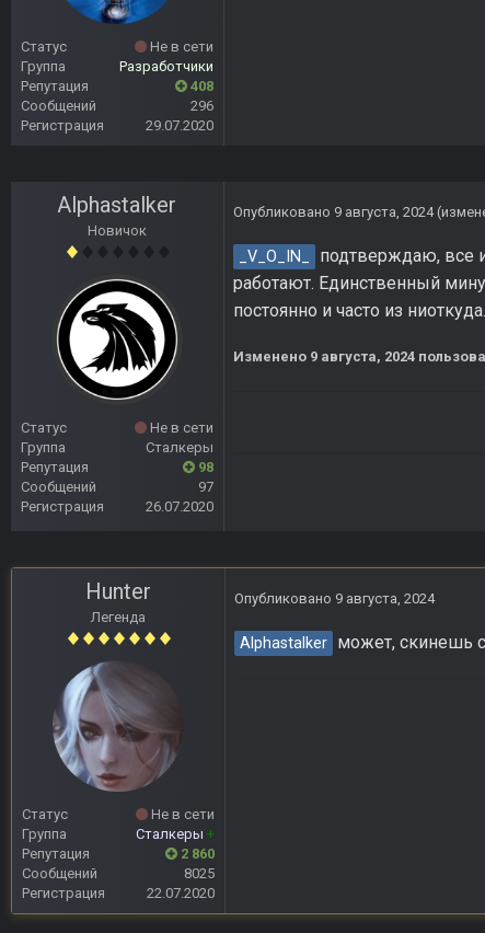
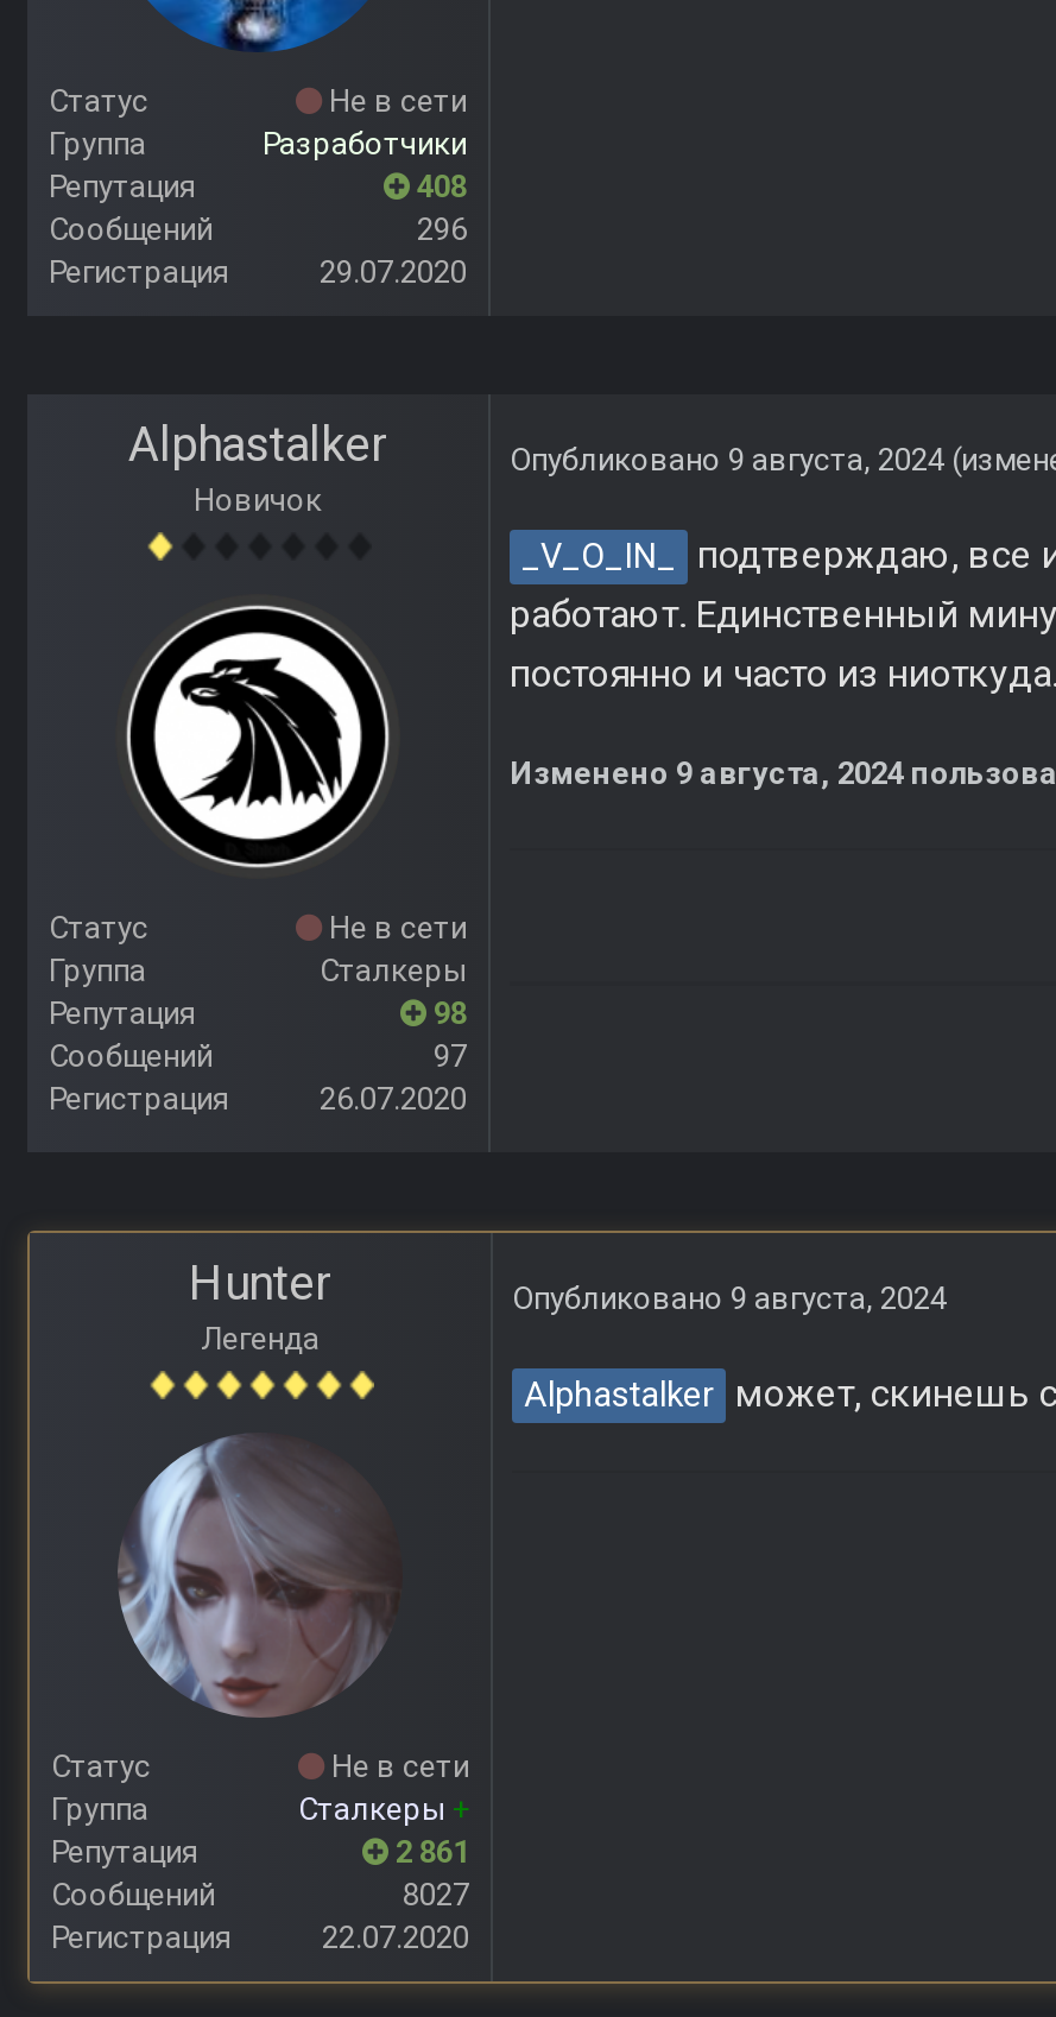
- 2 860
+ 2 861

- 8025
+ 8027
